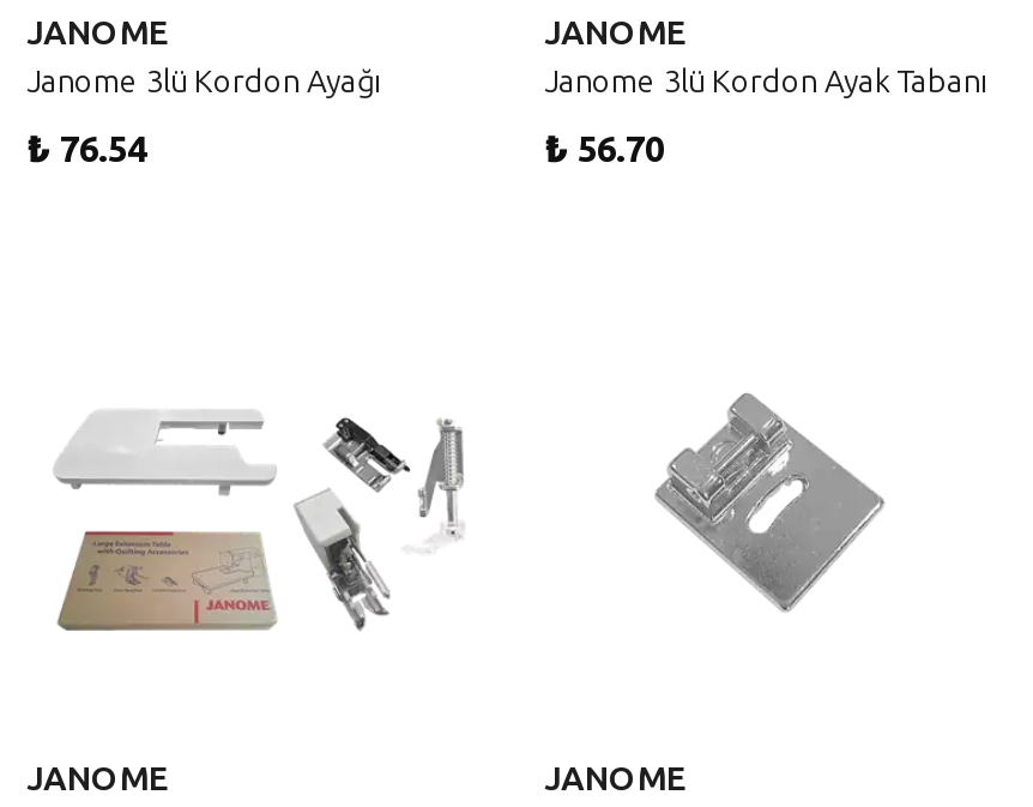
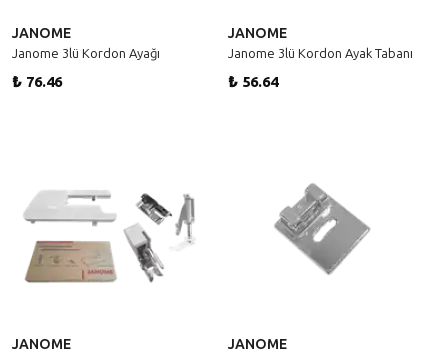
- ₺ 76.54
+ ₺ 76.46

- ₺ 56.70
+ ₺ 56.64
